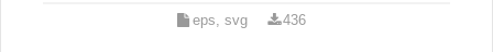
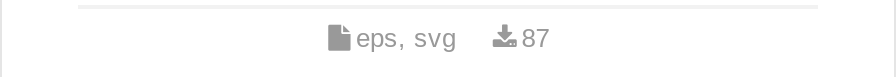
- 436
+ 87
